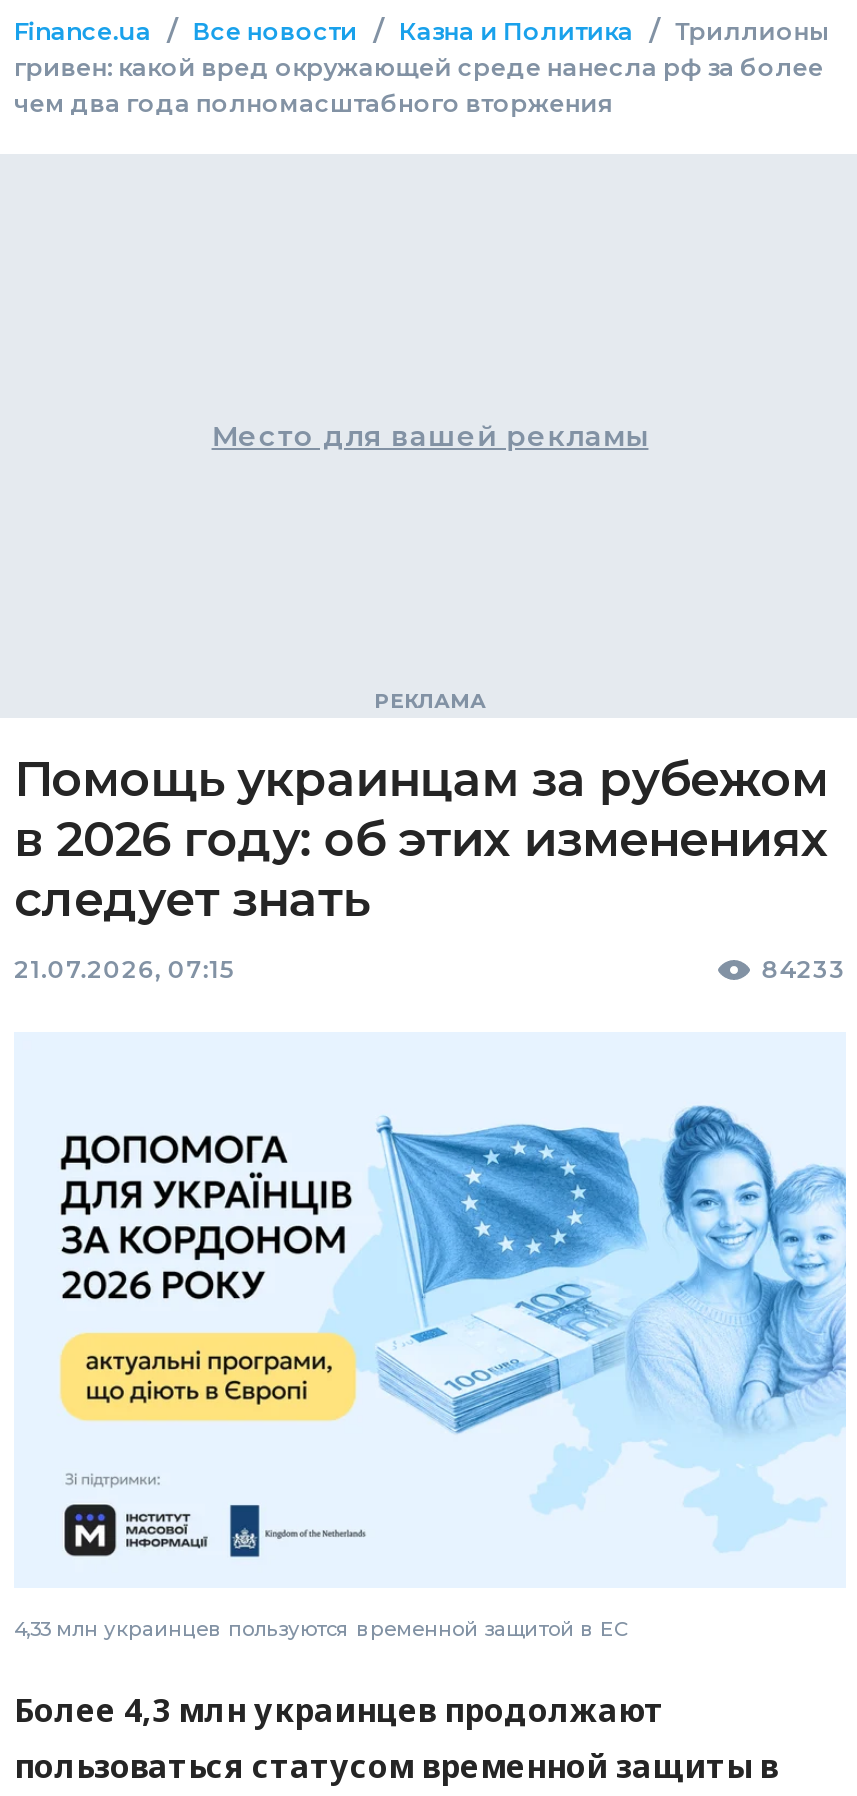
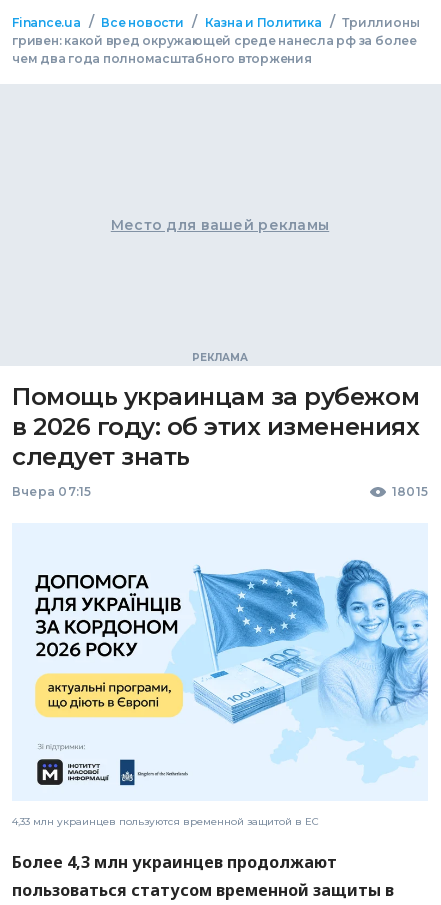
- 21.07.2026, 07:15
- 84233
+ Вчера 07:15
+ 18015
